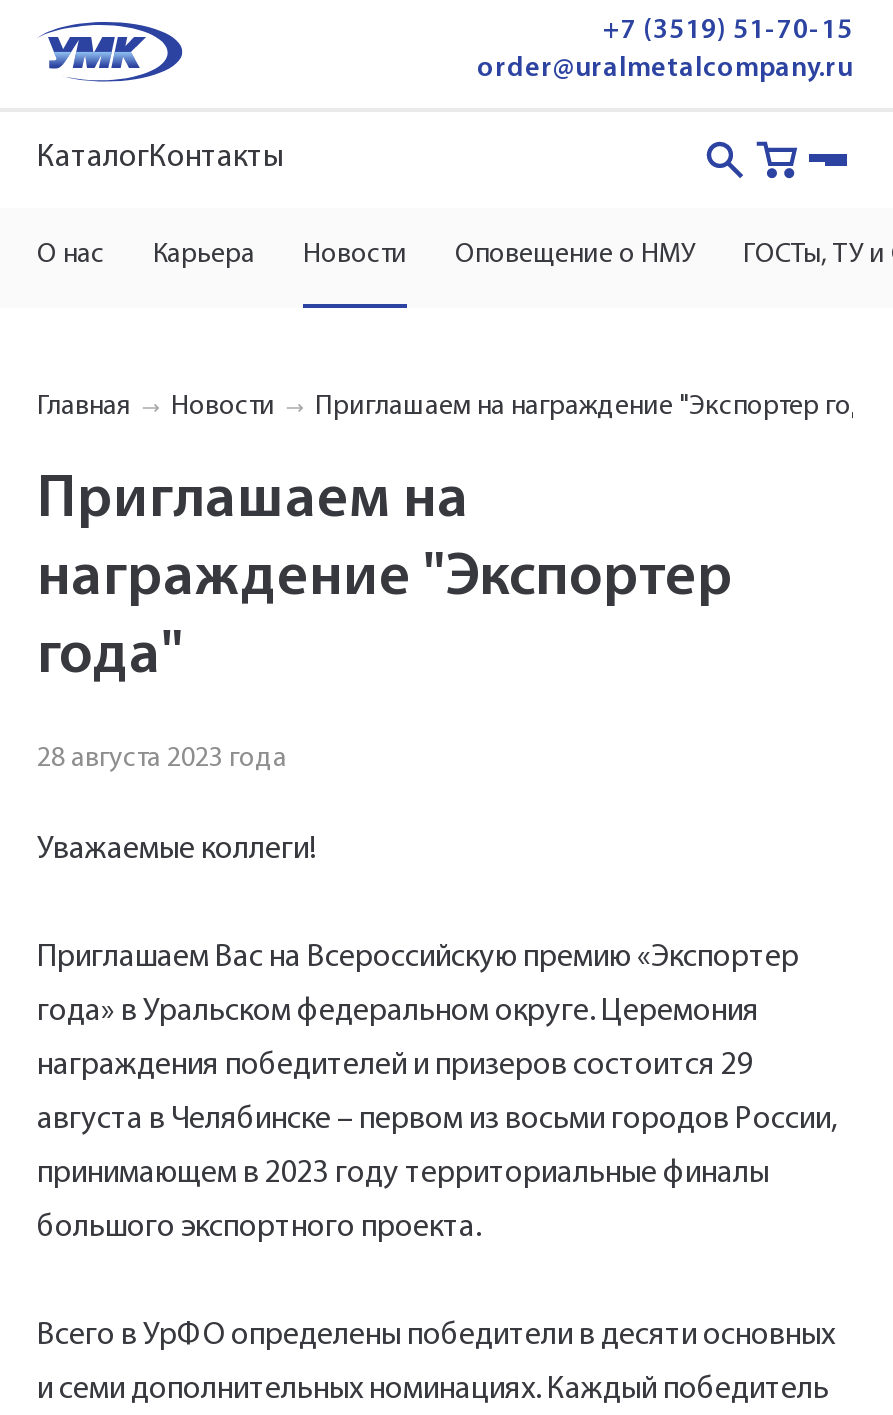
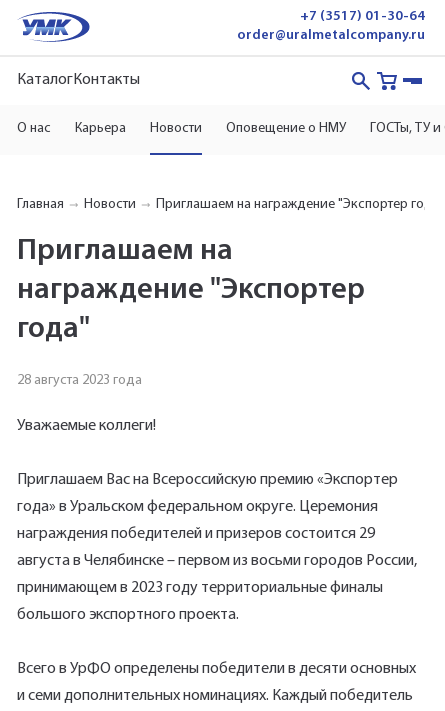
- +7 (3519) 51-70-15
+ +7 (3517) 01-30-64
